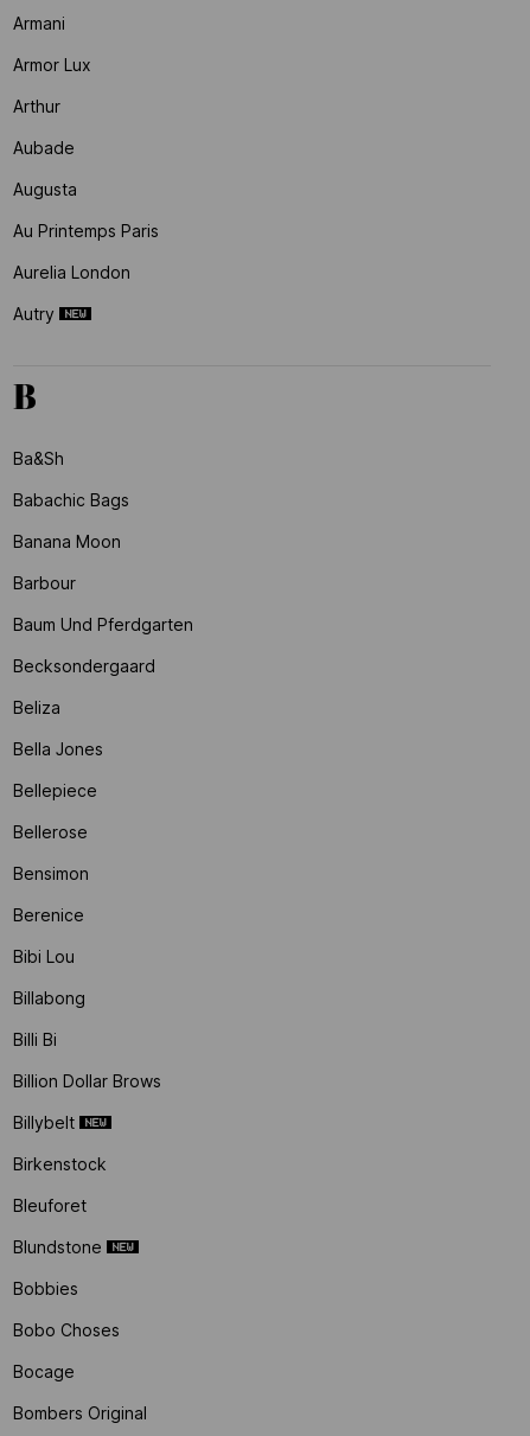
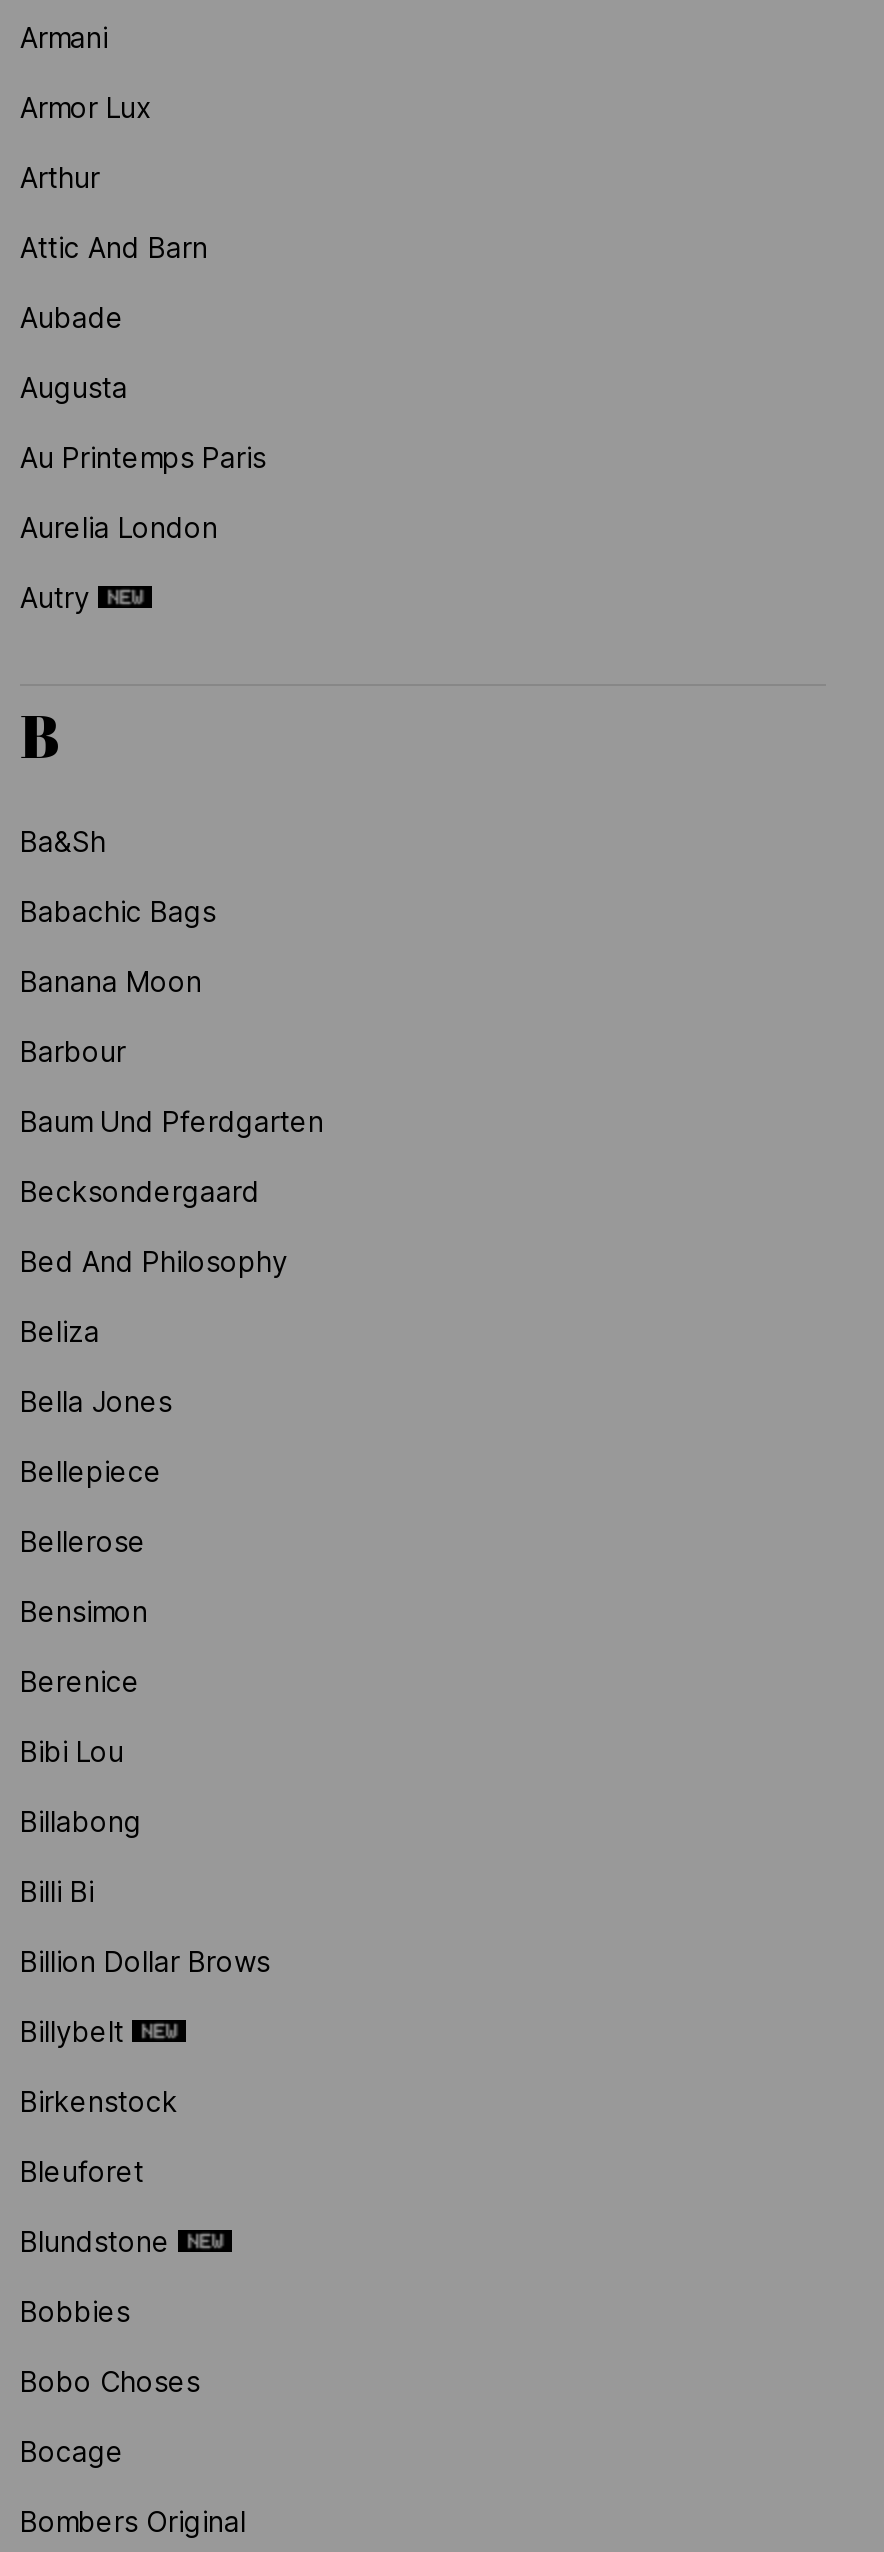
+ Attic And Barn

+ Bed And Philosophy
